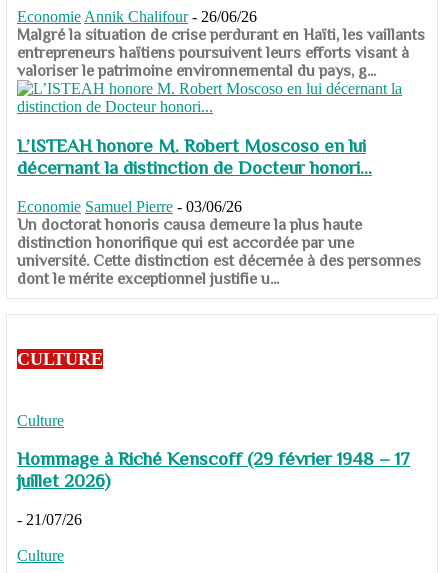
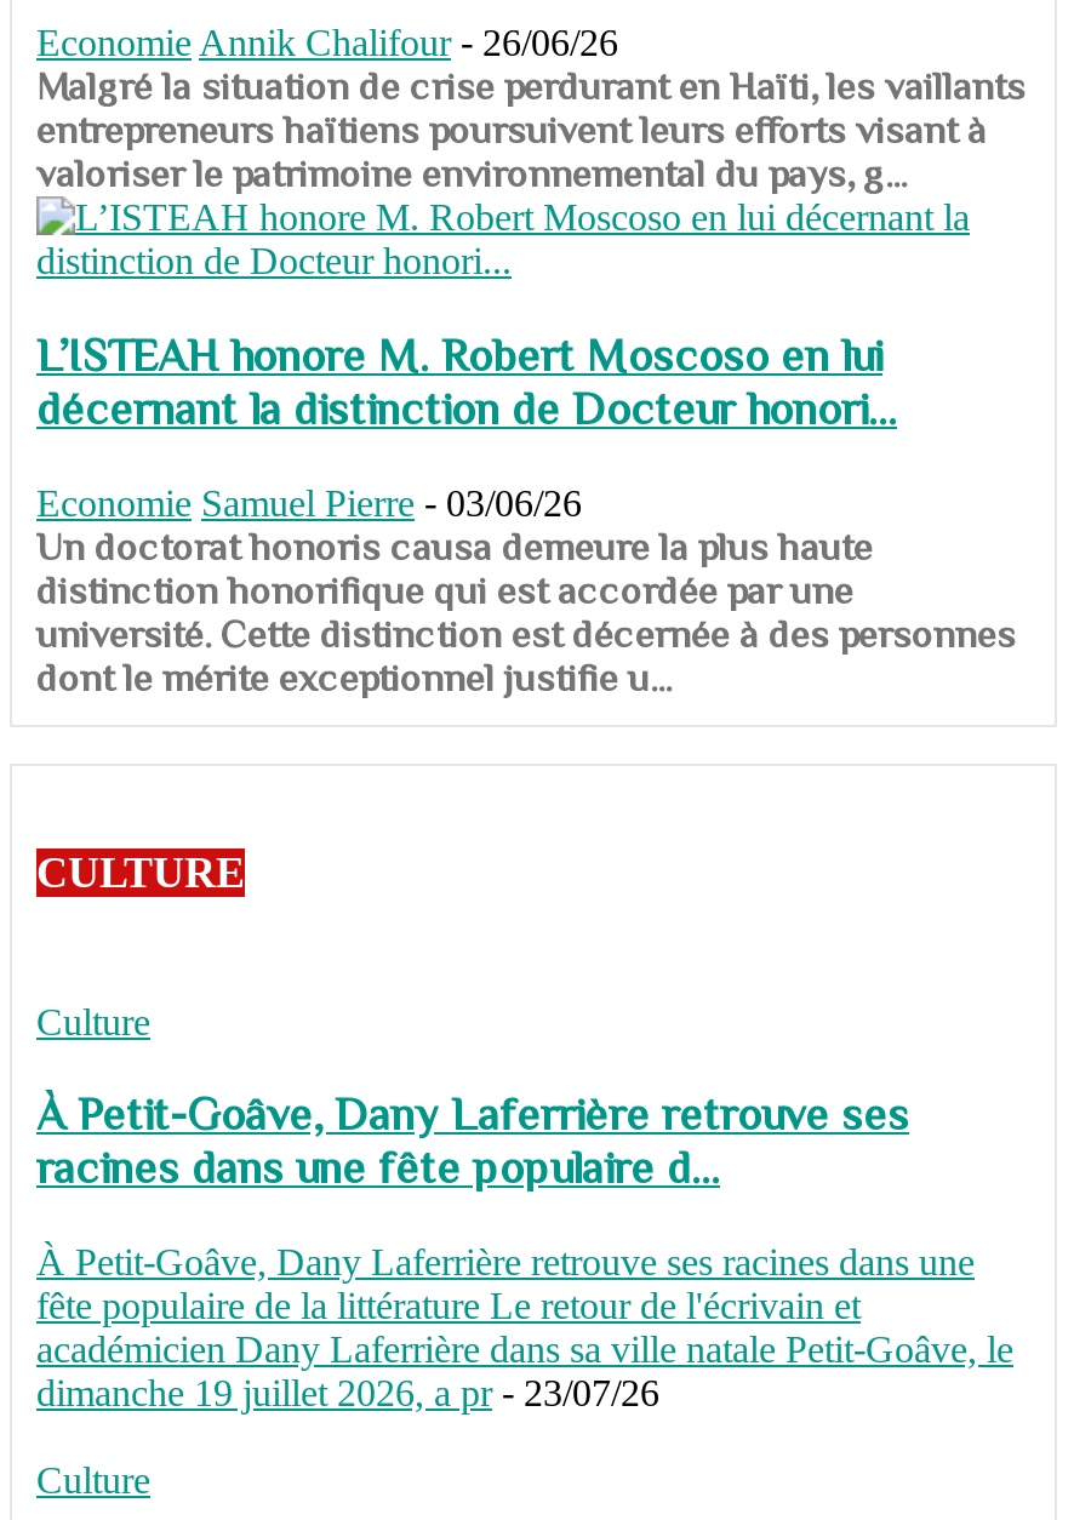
- Hommage à Riché Kenscoff (29 février 1948 – 17
- juillet 2026)
+ À Petit-Goâve, Dany Laferrière retrouve ses
+ racines dans une fête populaire d...

- - 21/07/26
+ À Petit-Goâve, Dany Laferrière retrouve ses racines dans une
+ fête populaire de la littérature Le retour de l'écrivain et
+ académicien Dany Laferrière dans sa ville natale Petit-Goâve, le
+ dimanche 19 juillet 2026, a pr - 23/07/26
